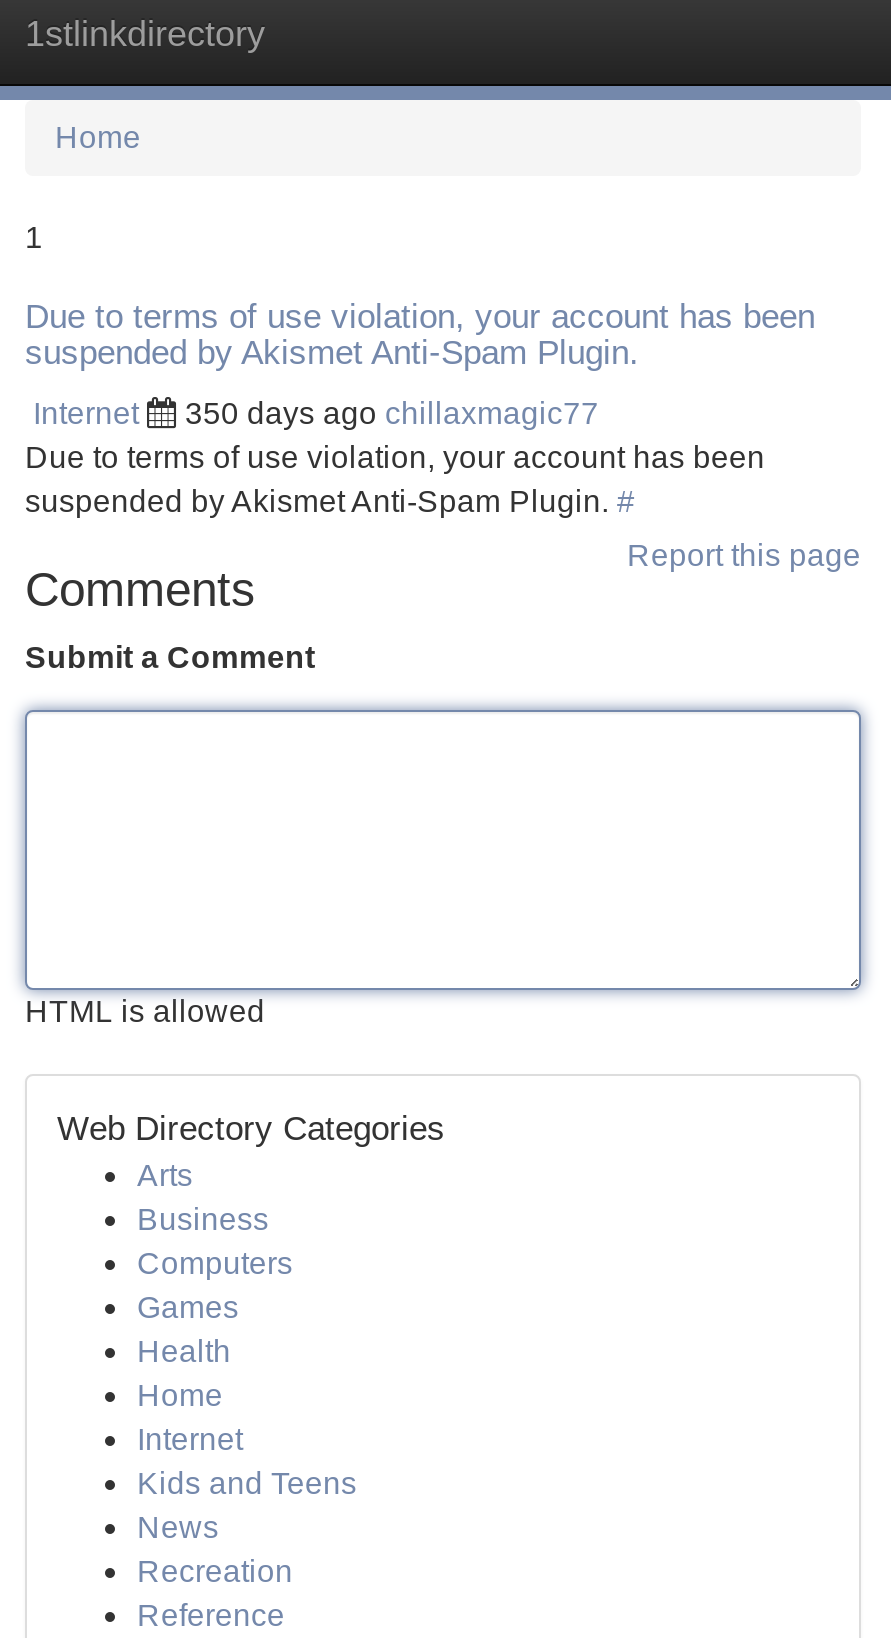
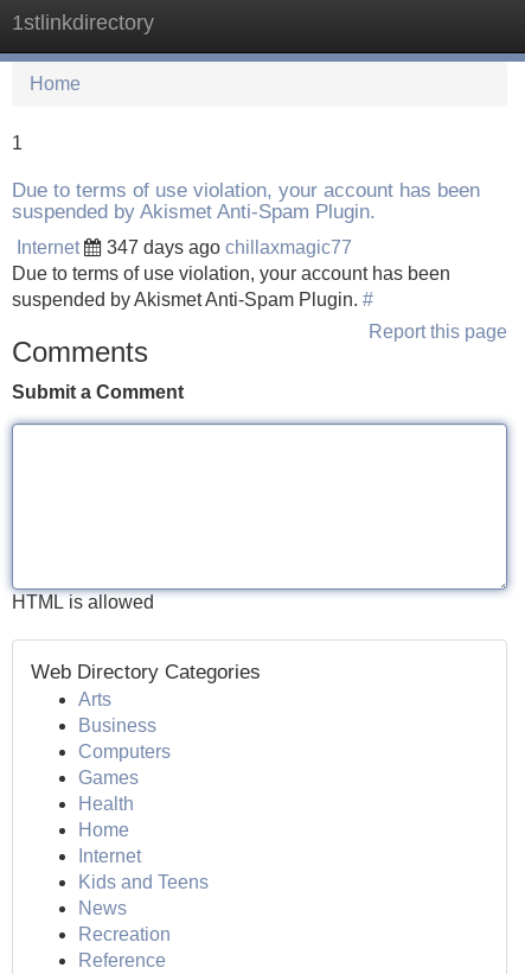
- 350 days ago chillaxmagic77
+ 347 days ago chillaxmagic77
